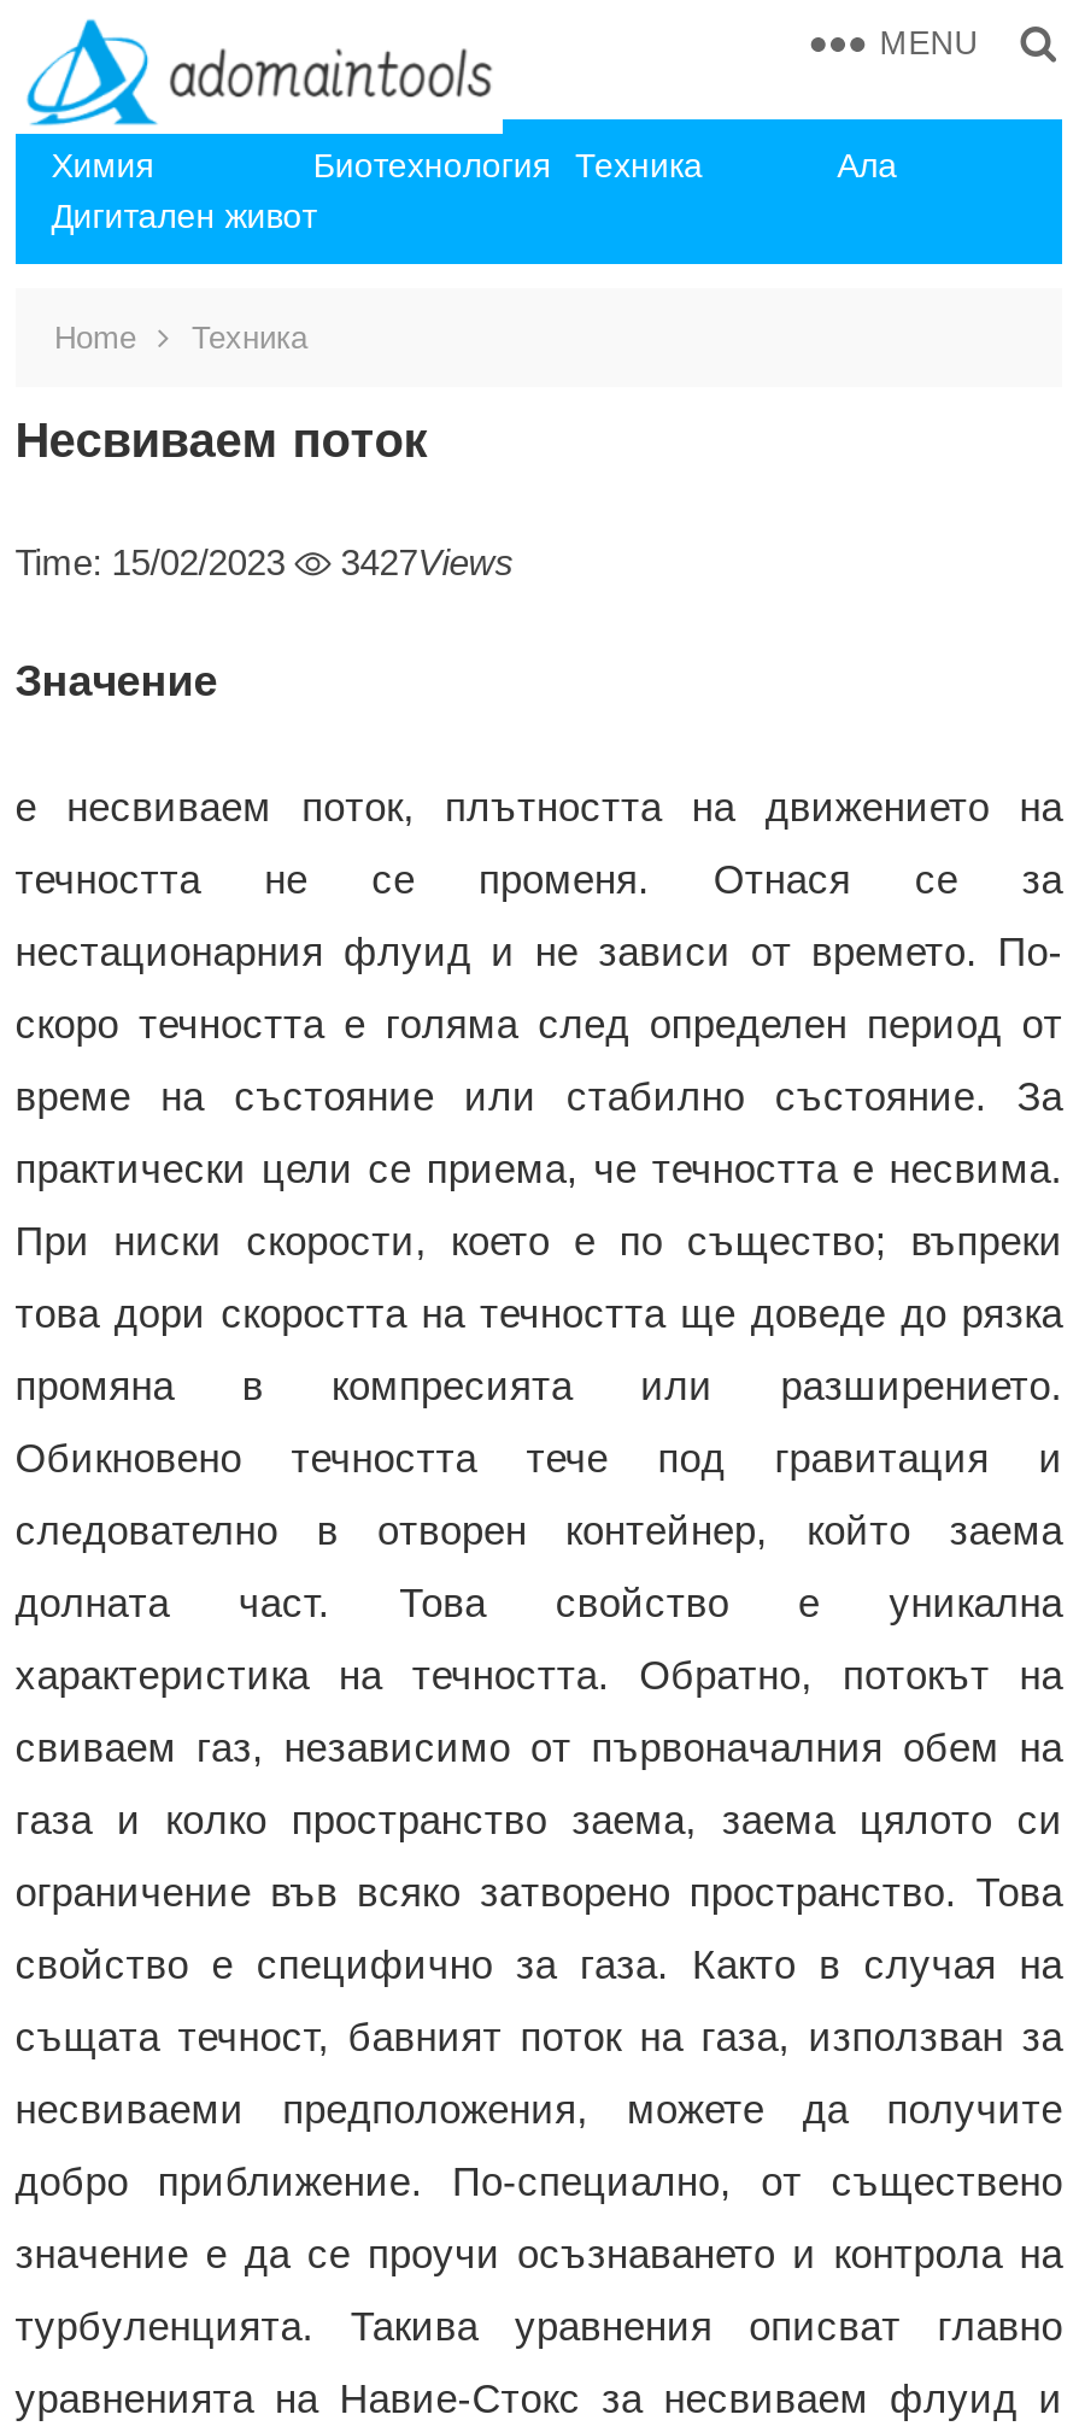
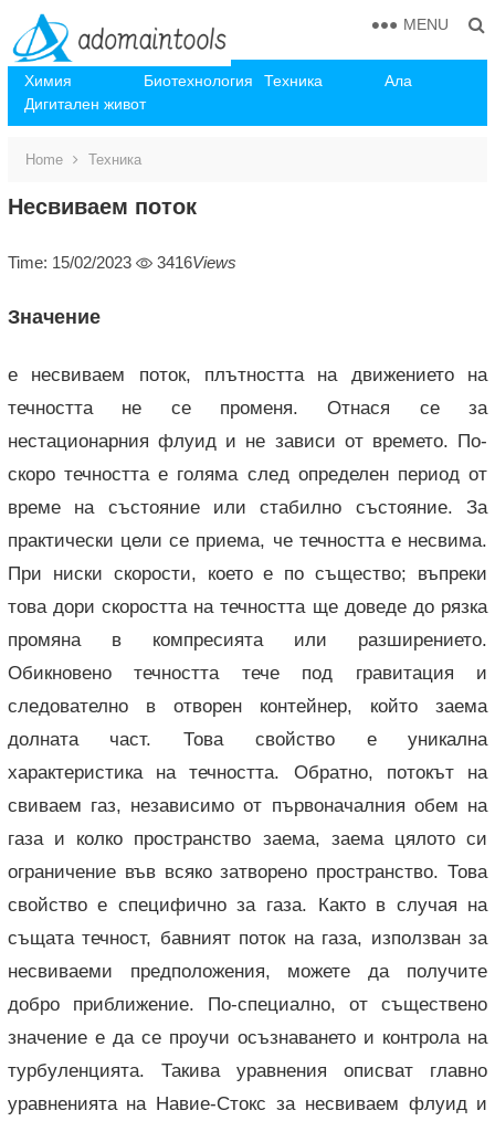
- Time: 15/02/2023 3427Views
+ Time: 15/02/2023 3416Views
